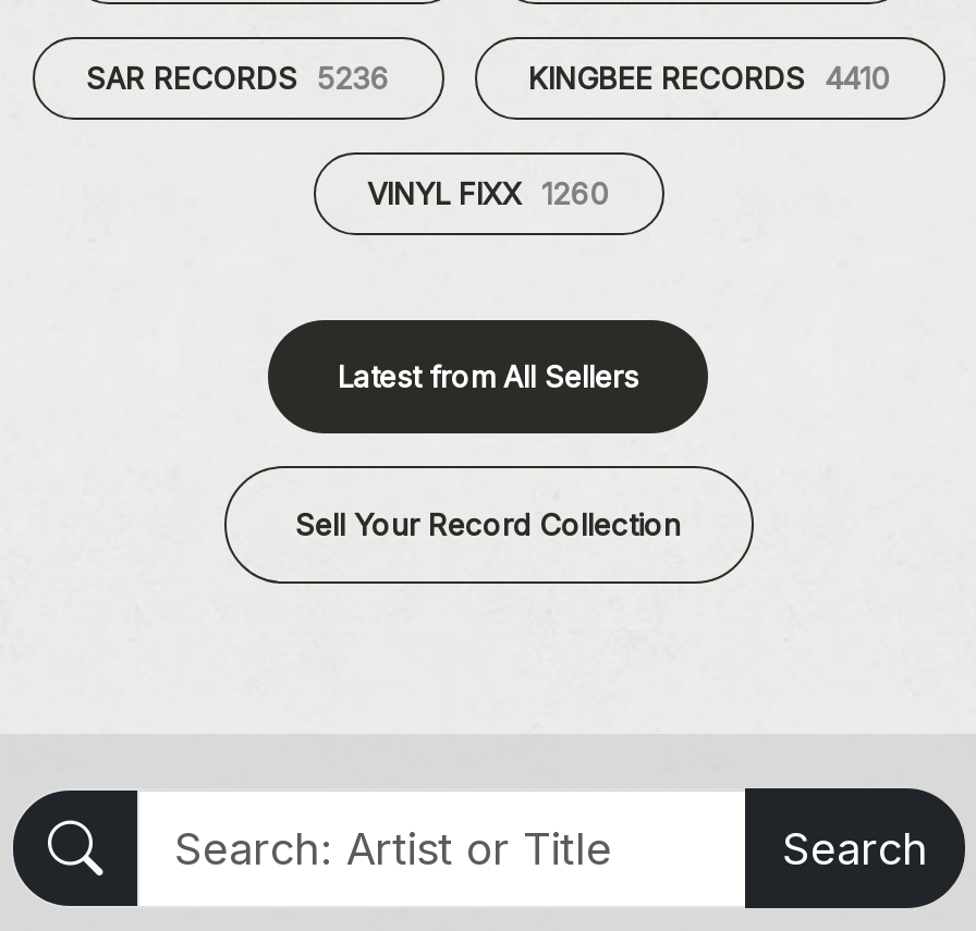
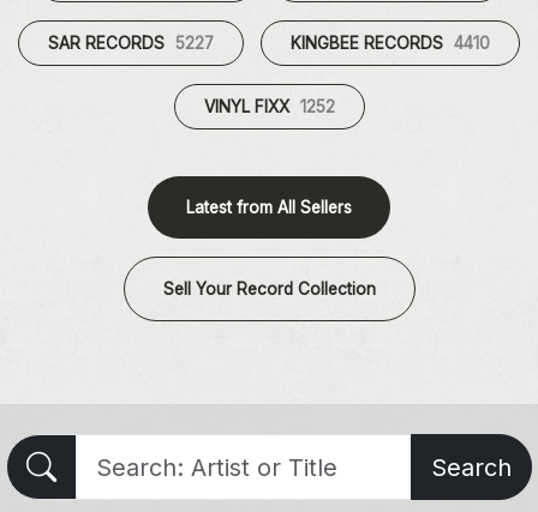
- SAR RECORDS 5236
+ SAR RECORDS 5227

- VINYL FIXX 1260
+ VINYL FIXX 1252
